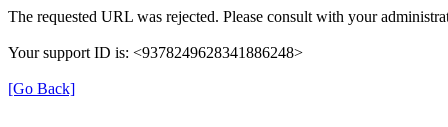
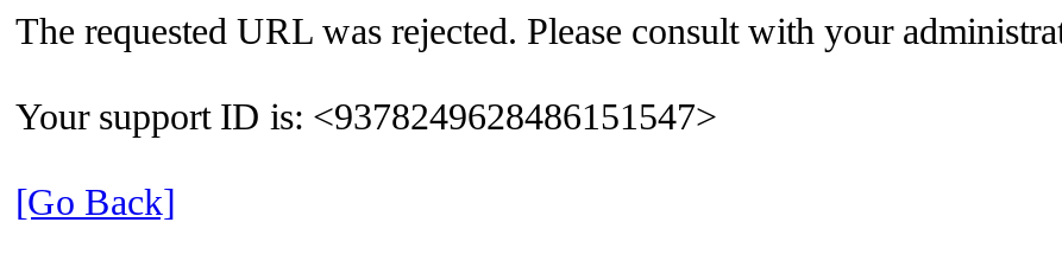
- Your support ID is: <9378249628341886248>
+ Your support ID is: <9378249628486151547>
